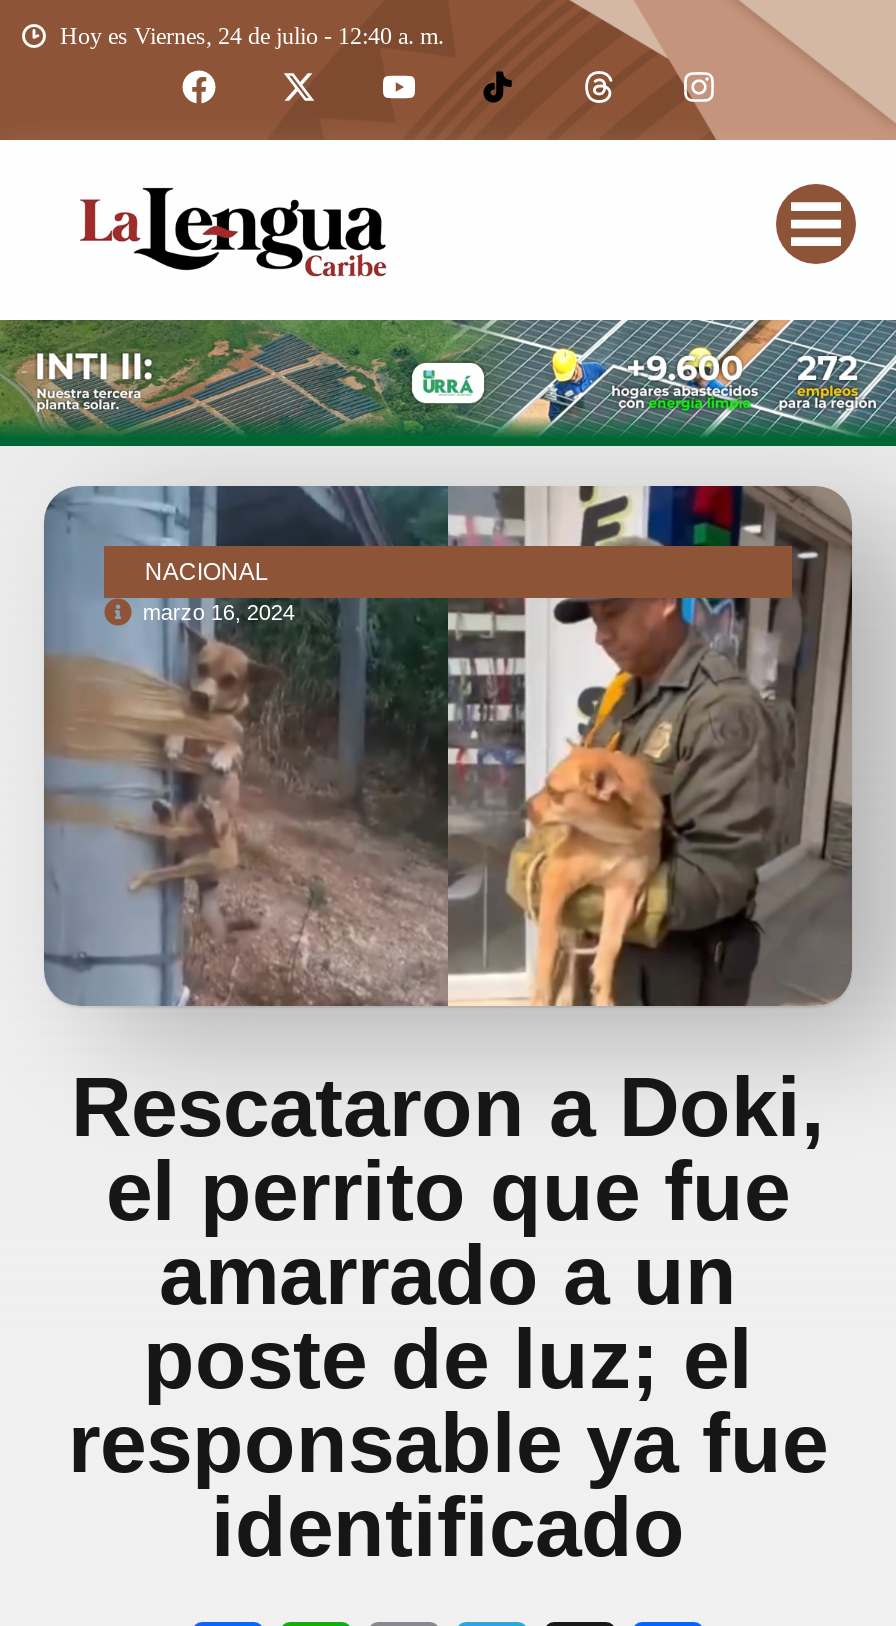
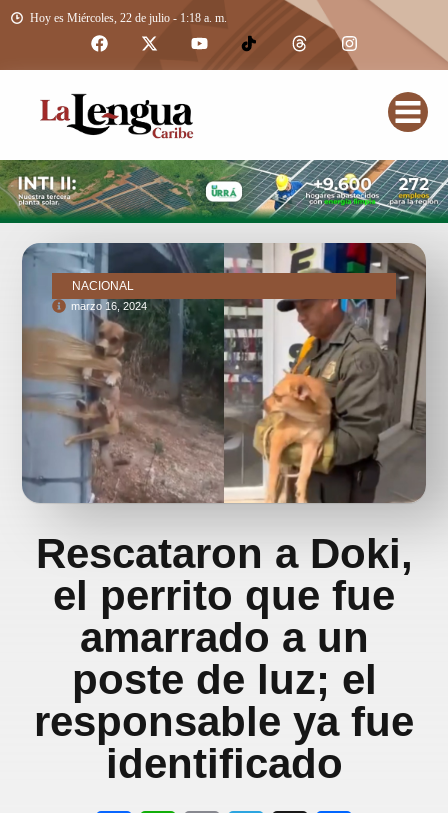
- Hoy es Viernes, 24 de julio - 12:40 a. m.
+ Hoy es Miércoles, 22 de julio - 1:18 a. m.
